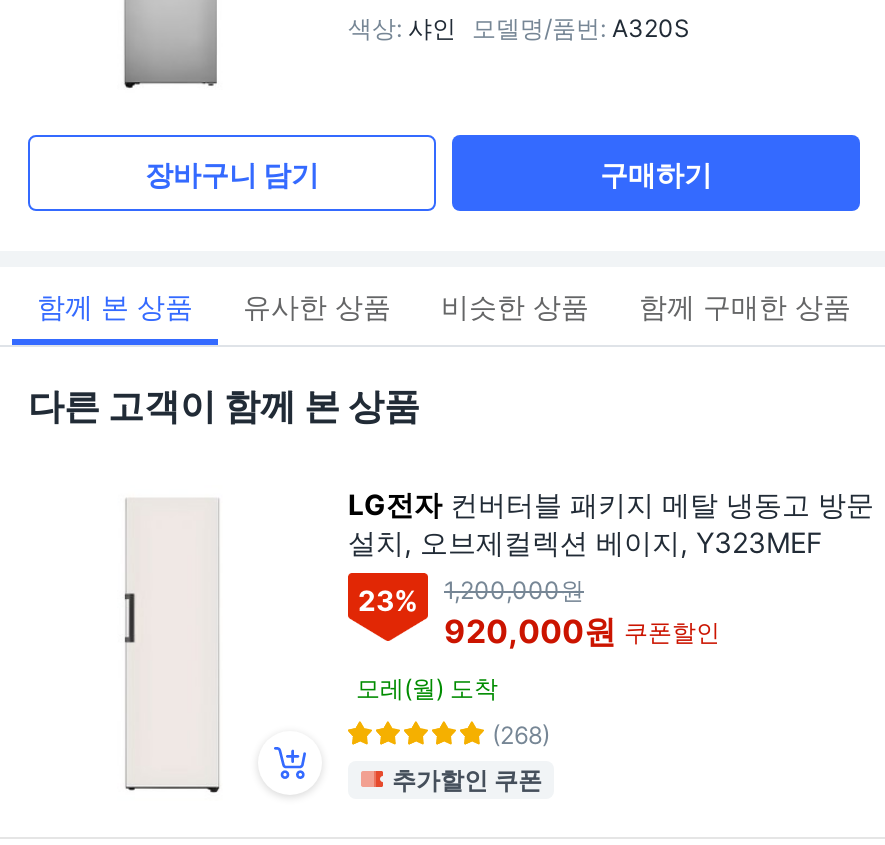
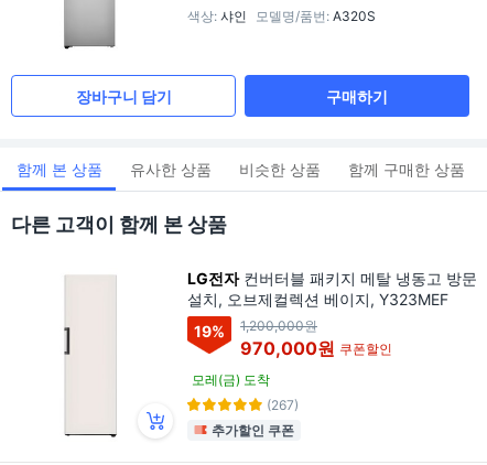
- 23%
+ 19%

- 920,000원 쿠폰할인
+ 970,000원 쿠폰할인

- 모레(월) 도착
+ 모레(금) 도착

- (268)
+ (267)
